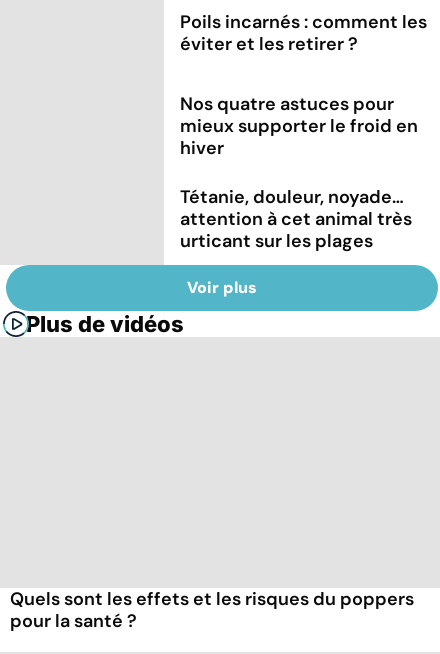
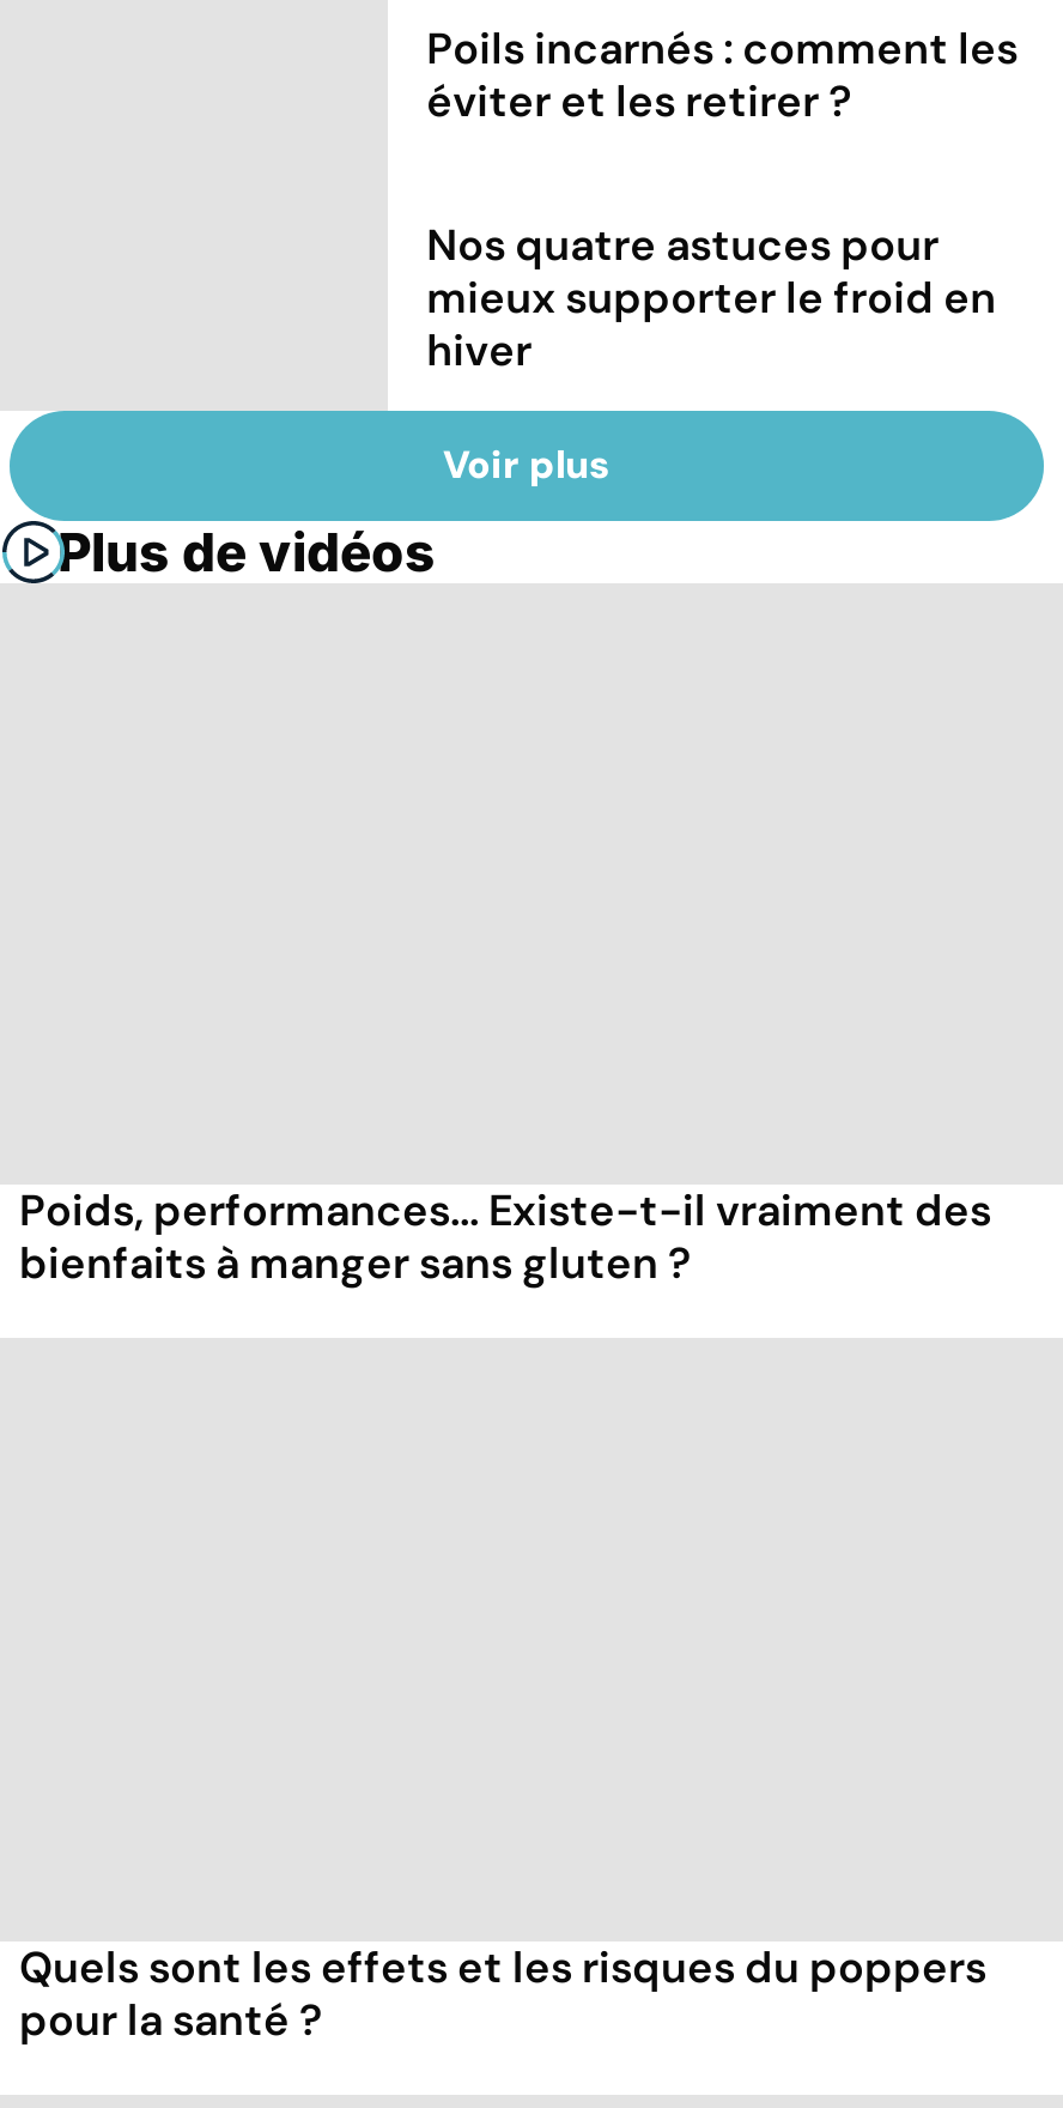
- Tétanie, douleur, noyade…
- attention à cet animal très
- urticant sur les plages

moved up: Voir plus | Plus de vidéos

+ Poids, performances... Existe-t-il vraiment des
+ bienfaits à manger sans gluten ?
